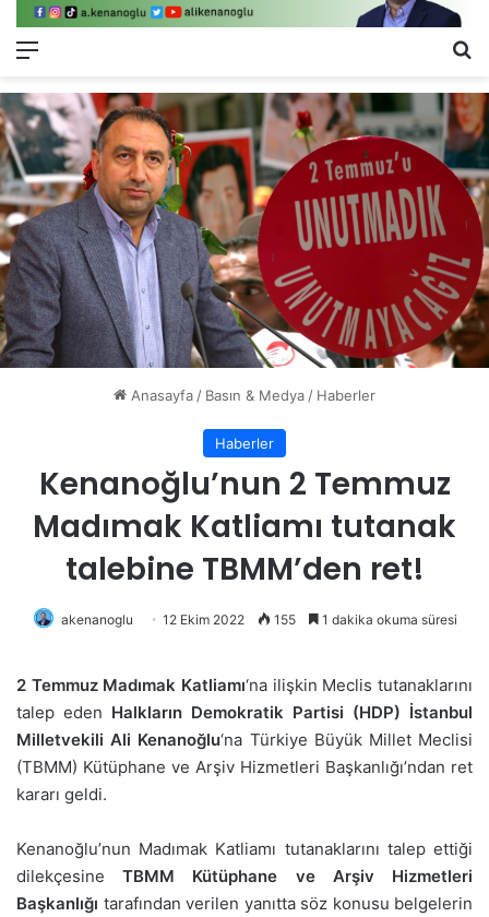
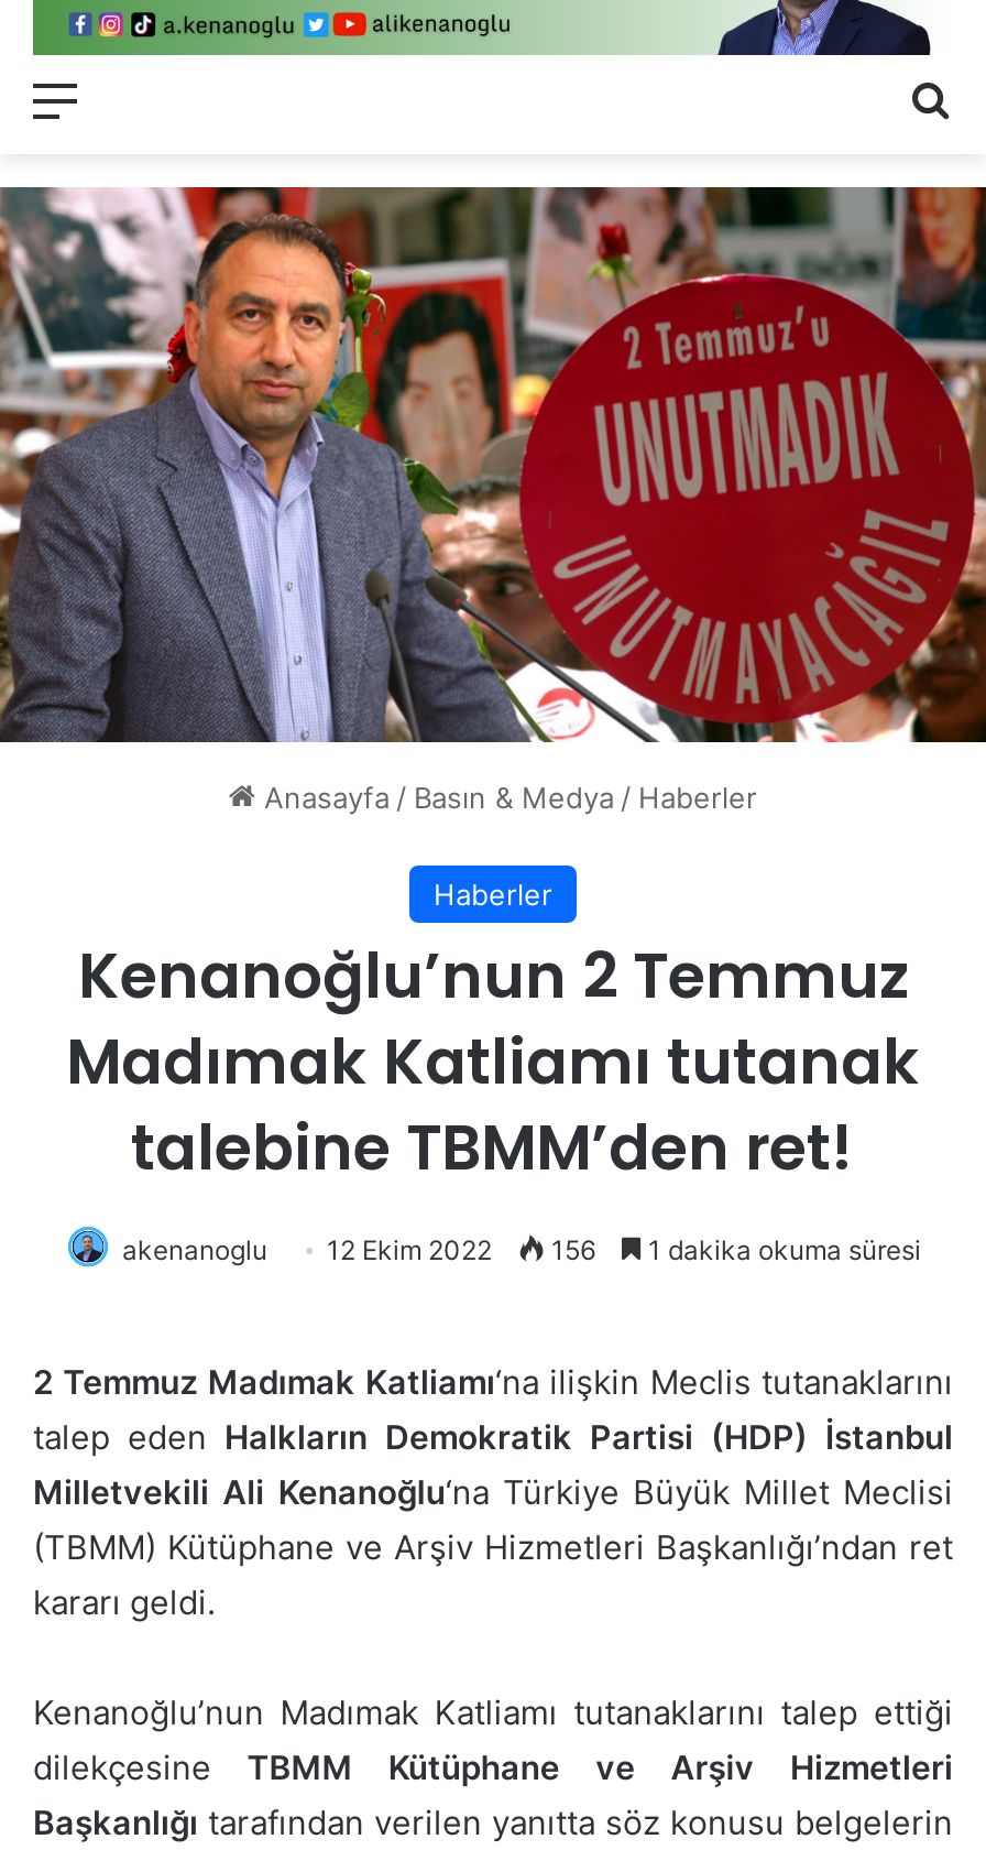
- akenanoglu 12 Ekim 2022 155 1 dakika okuma süresi
+ akenanoglu 12 Ekim 2022 156 1 dakika okuma süresi
